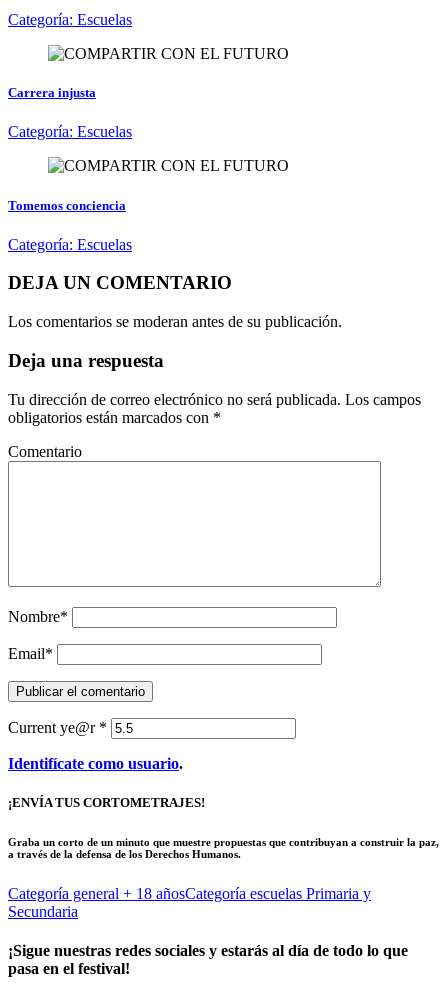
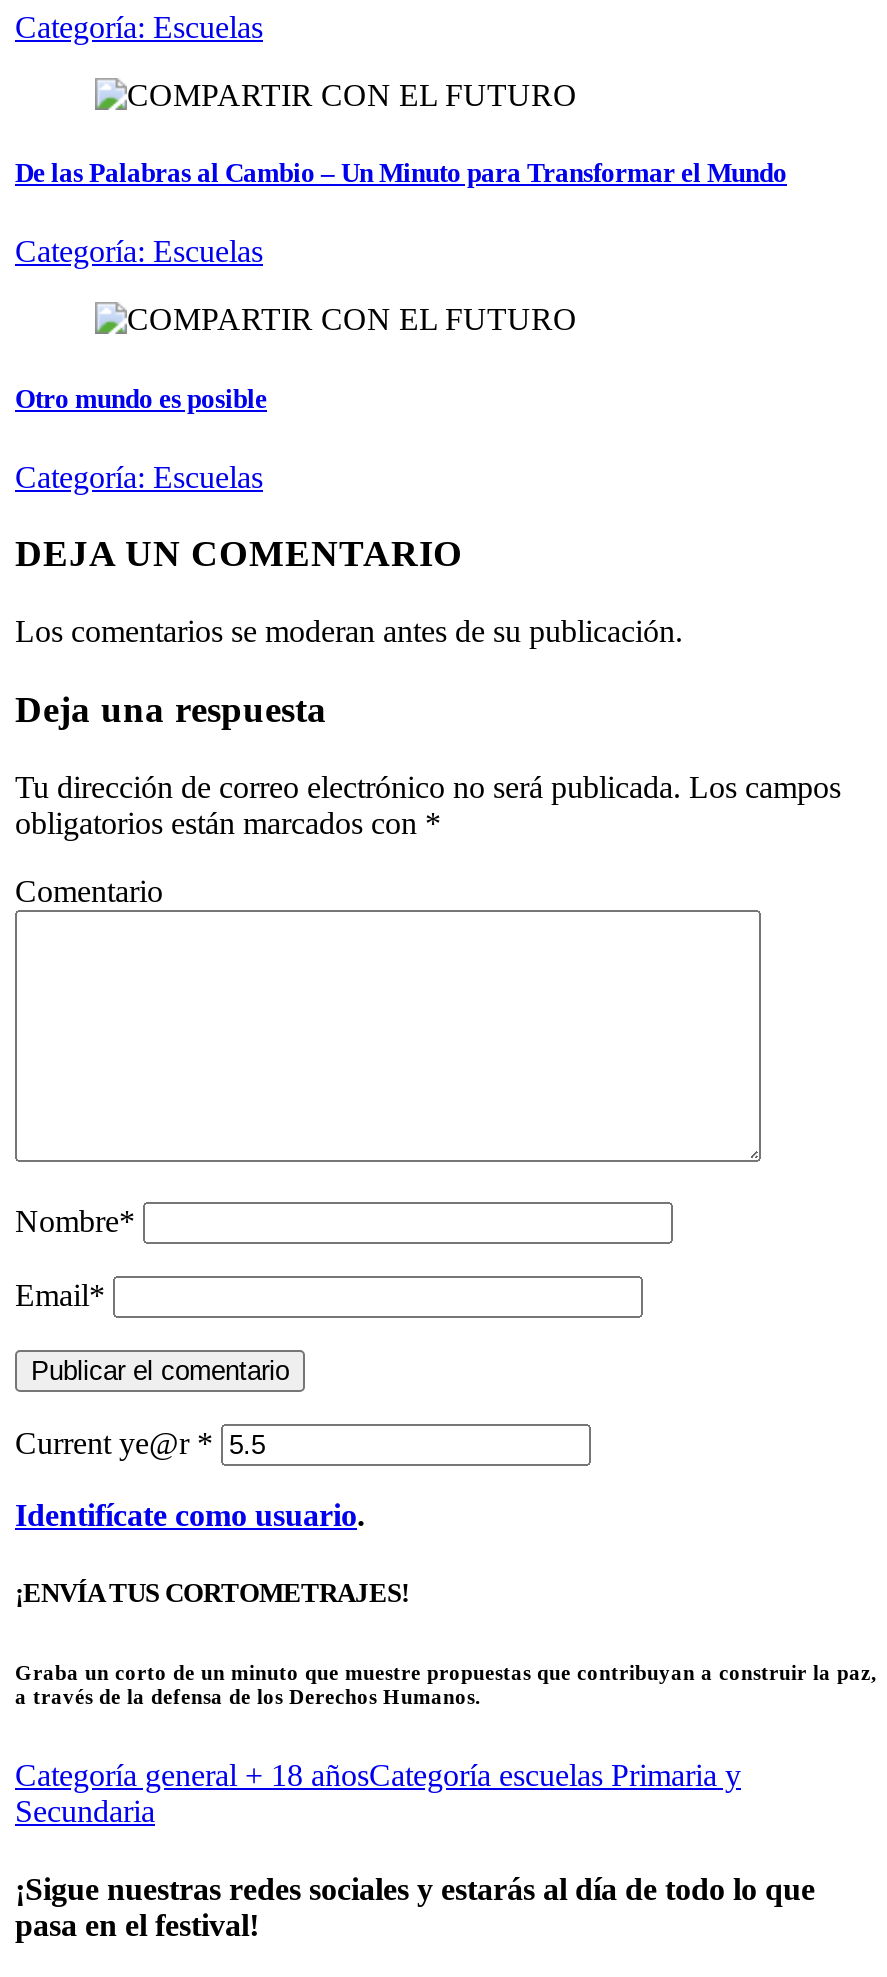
- Carrera injusta
+ De las Palabras al Cambio – Un Minuto para Transformar el Mundo

- Tomemos conciencia
+ Otro mundo es posible
